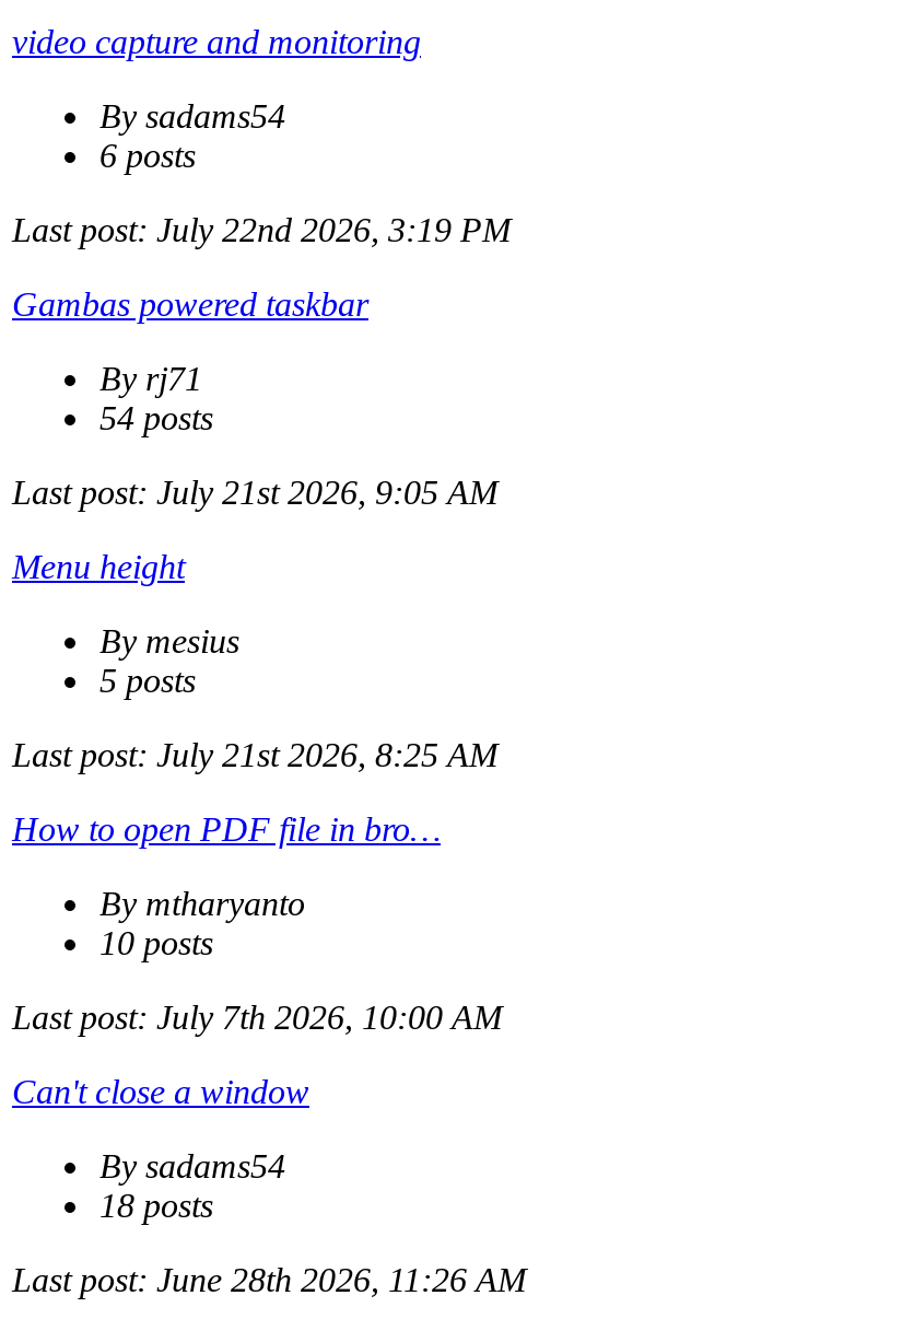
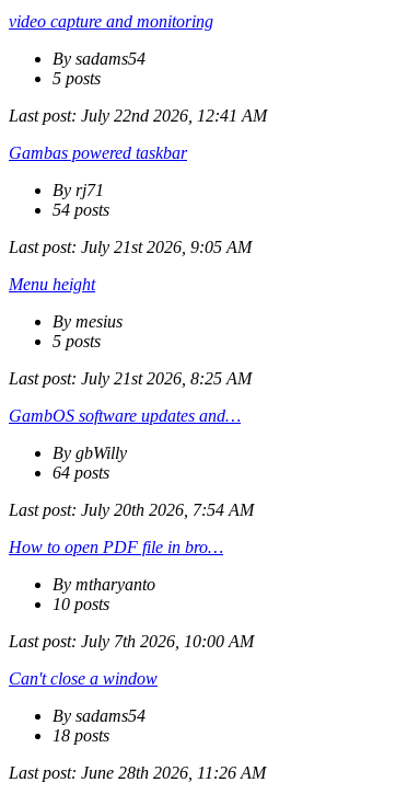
- 6 posts
+ 5 posts

- Last post: July 22nd 2026, 3:19 PM
+ Last post: July 22nd 2026, 12:41 AM

+ GambOS software updates and…
+ By gbWilly
+ 64 posts
+ Last post: July 20th 2026, 7:54 AM
